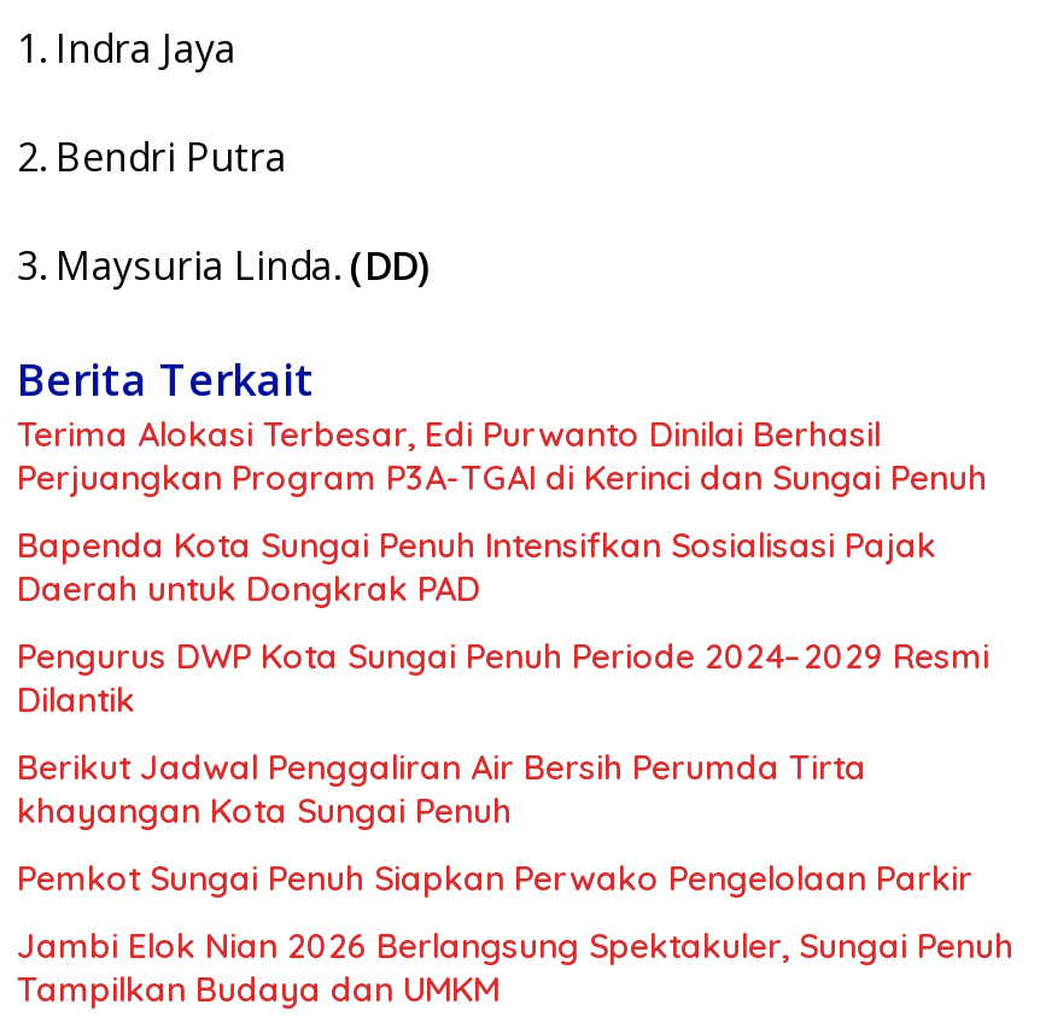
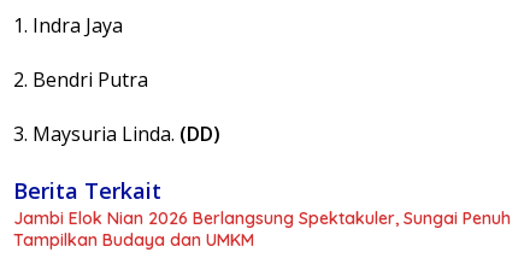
- Terima Alokasi Terbesar, Edi Purwanto Dinilai Berhasil
- Perjuangkan Program P3A-TGAI di Kerinci dan Sungai Penuh
- Bapenda Kota Sungai Penuh Intensifkan Sosialisasi Pajak
- Daerah untuk Dongkrak PAD
- Pengurus DWP Kota Sungai Penuh Periode 2024–2029 Resmi
- Dilantik
- Berikut Jadwal Penggaliran Air Bersih Perumda Tirta
- khayangan Kota Sungai Penuh
- Pemkot Sungai Penuh Siapkan Perwako Pengelolaan Parkir
